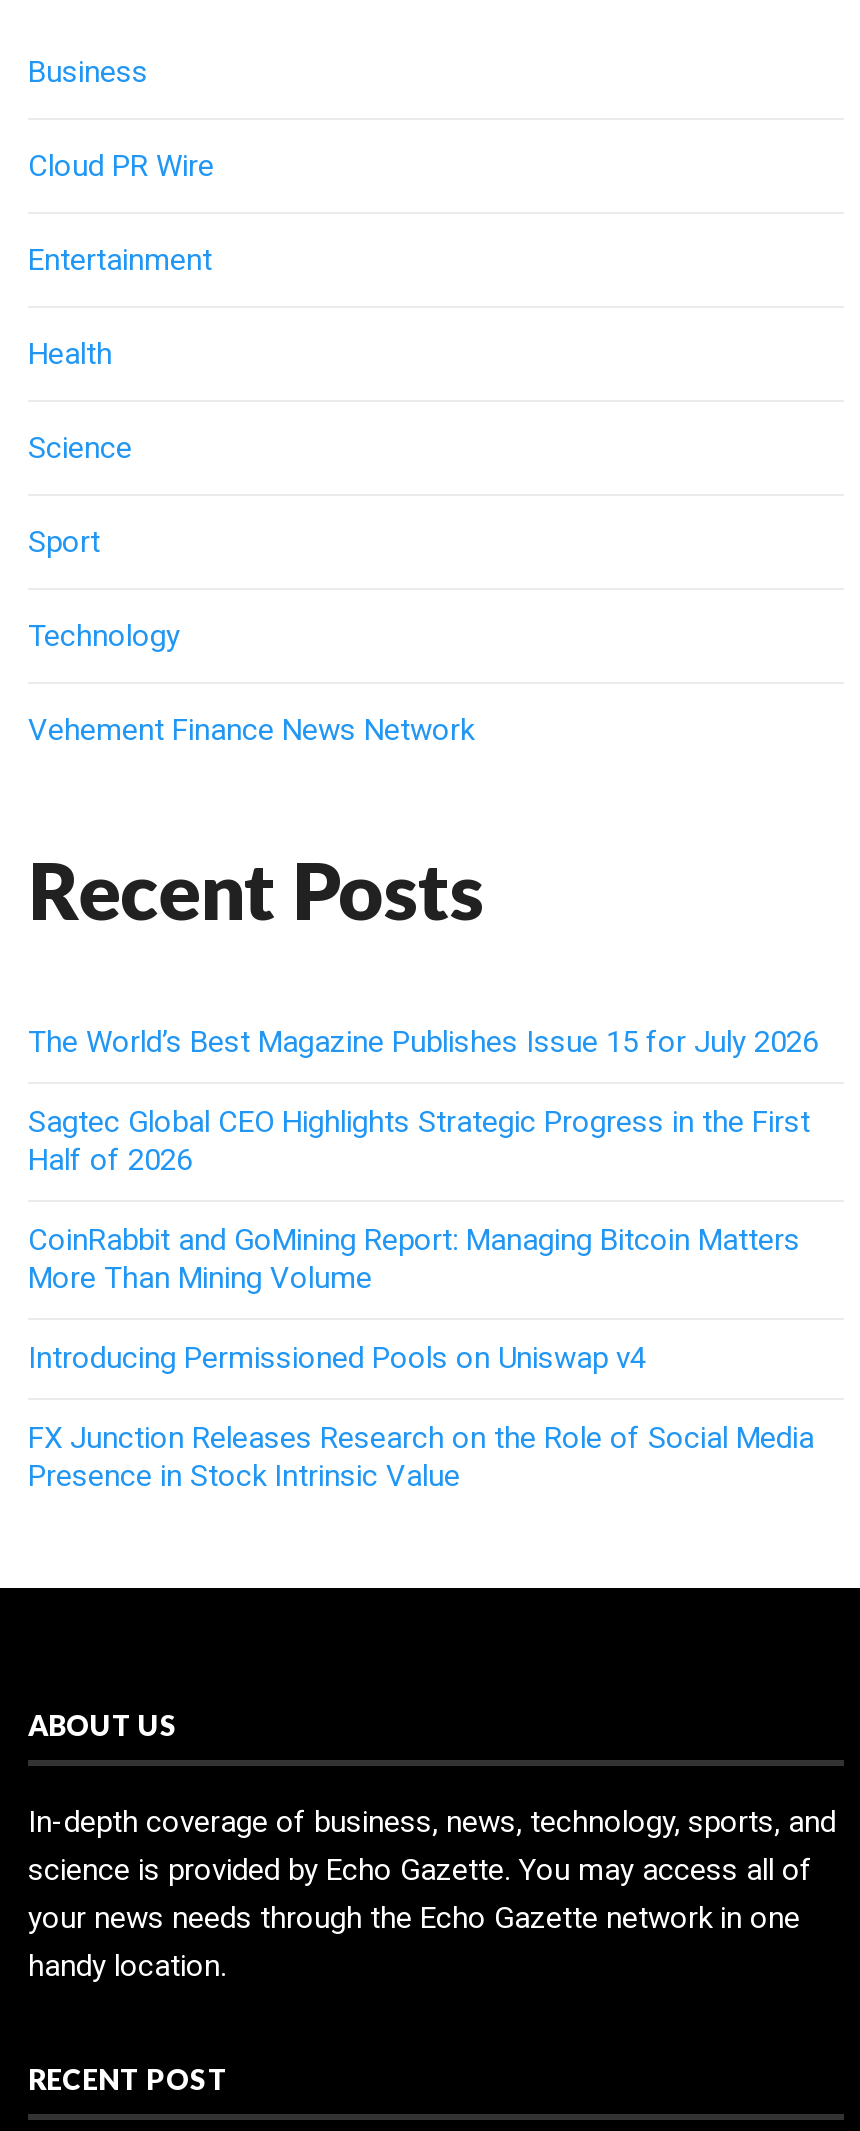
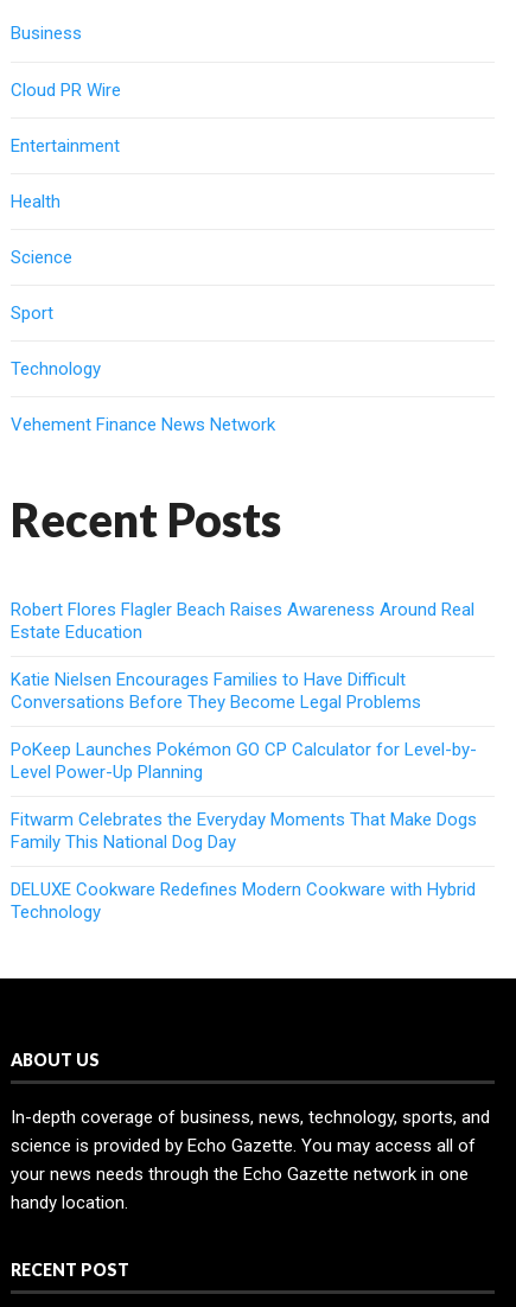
- The World’s Best Magazine Publishes Issue 15 for July 2026
+ Robert Flores Flagler Beach Raises Awareness Around Real
+ Estate Education

- Sagtec Global CEO Highlights Strategic Progress in the First
- Half of 2026
+ Katie Nielsen Encourages Families to Have Difficult
+ Conversations Before They Become Legal Problems

- CoinRabbit and GoMining Report: Managing Bitcoin Matters
- More Than Mining Volume
+ PoKeep Launches Pokémon GO CP Calculator for Level-by-
+ Level Power-Up Planning

- Introducing Permissioned Pools on Uniswap v4
+ Fitwarm Celebrates the Everyday Moments That Make Dogs
+ Family This National Dog Day

- FX Junction Releases Research on the Role of Social Media
- Presence in Stock Intrinsic Value
+ DELUXE Cookware Redefines Modern Cookware with Hybrid
+ Technology
